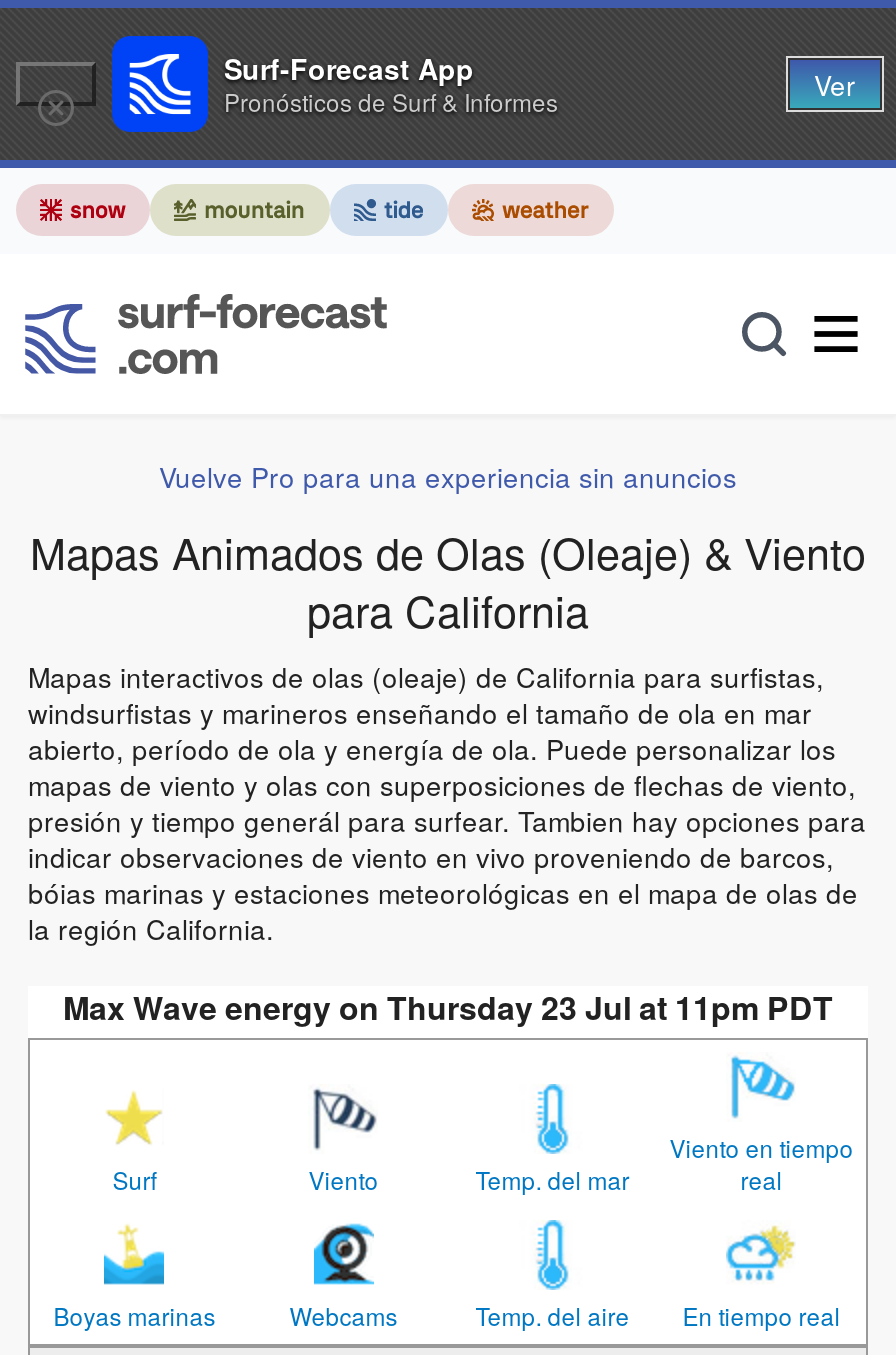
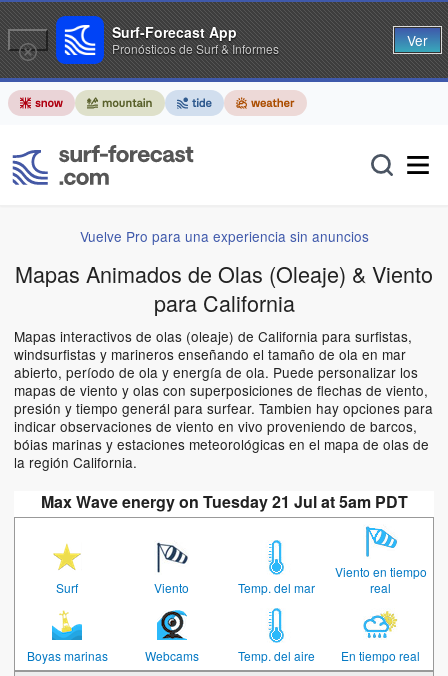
- Max Wave energy on Thursday 23 Jul at 11pm PDT
+ Max Wave energy on Tuesday 21 Jul at 5am PDT
